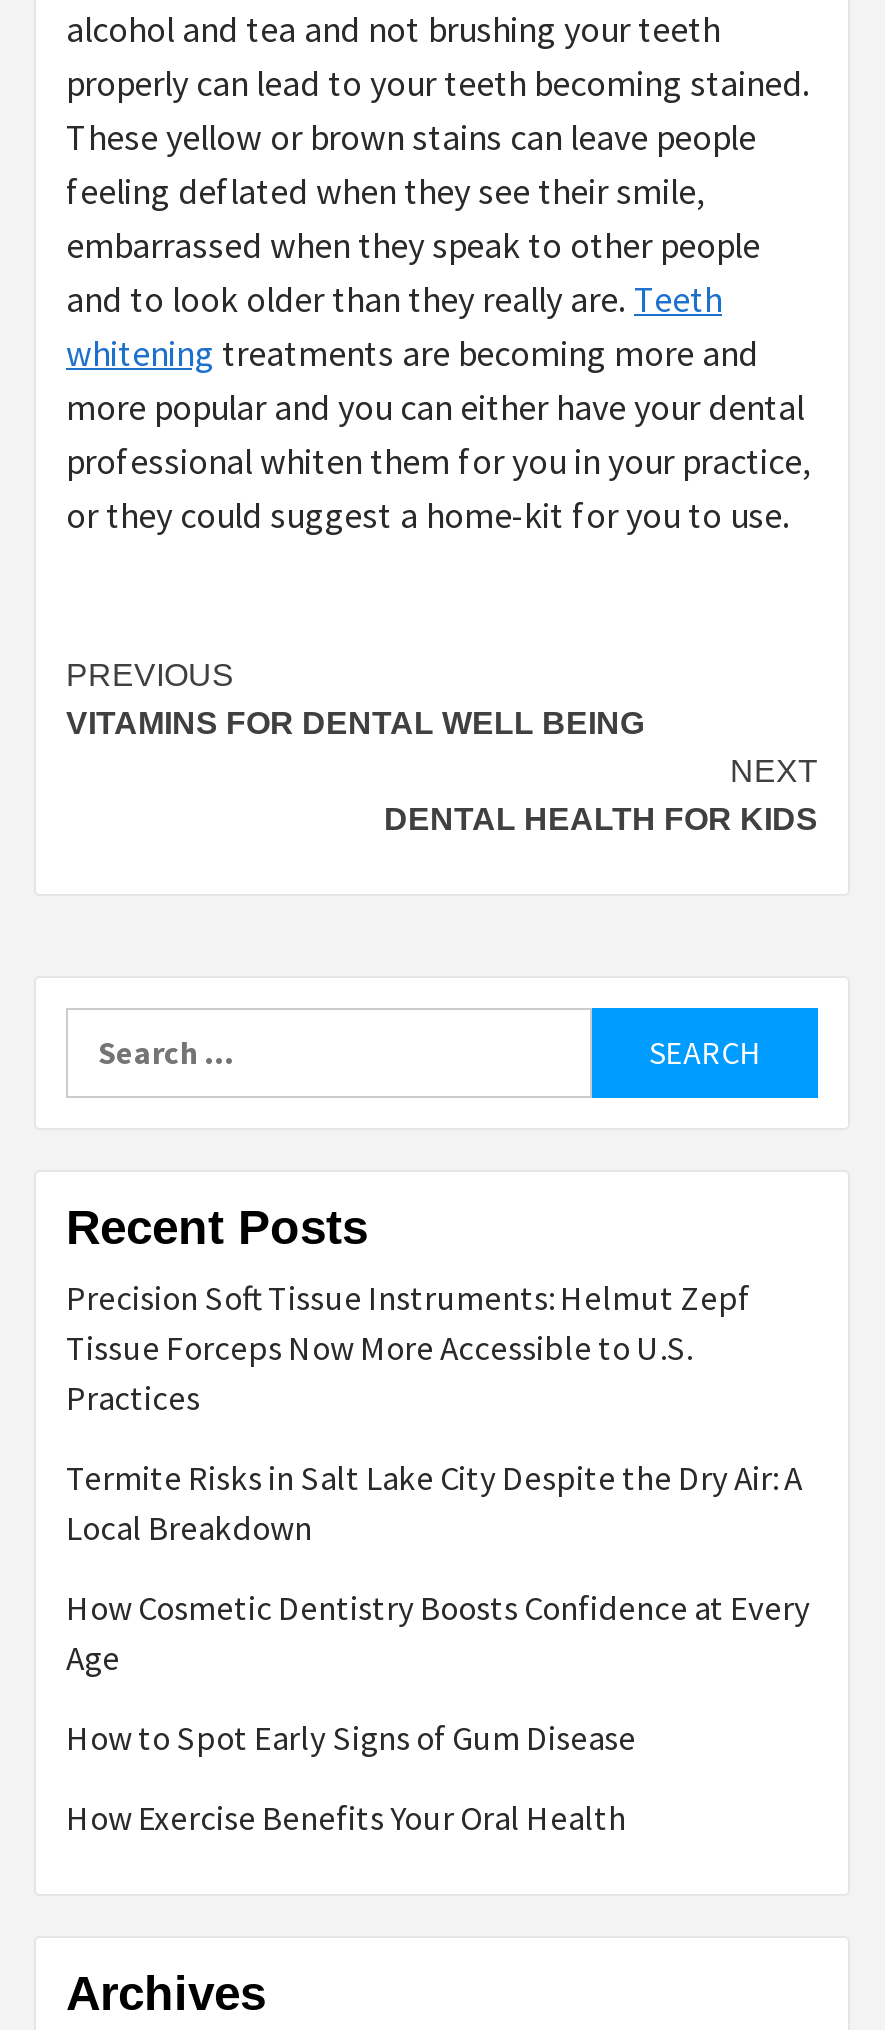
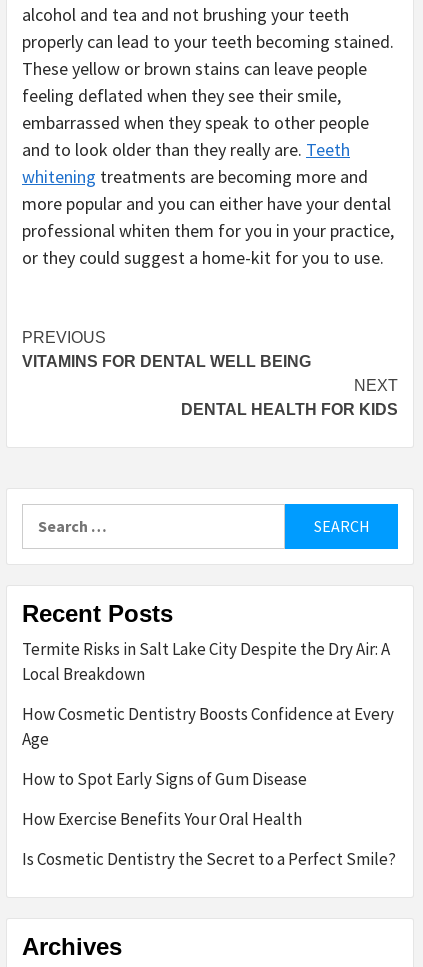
- Precision Soft Tissue Instruments: Helmut Zepf
- Tissue Forceps Now More Accessible to U.S.
- Practices

moved up: Termite Risks in Salt Lake City Despite the Dry Air: A | Local Breakdown | How Cosmetic Dentistry Boosts Confidence at Every | Age | How to Spot Early Signs of Gum Disease | How Exercise Benefits Your Oral Health

+ Is Cosmetic Dentistry the Secret to a Perfect Smile?
